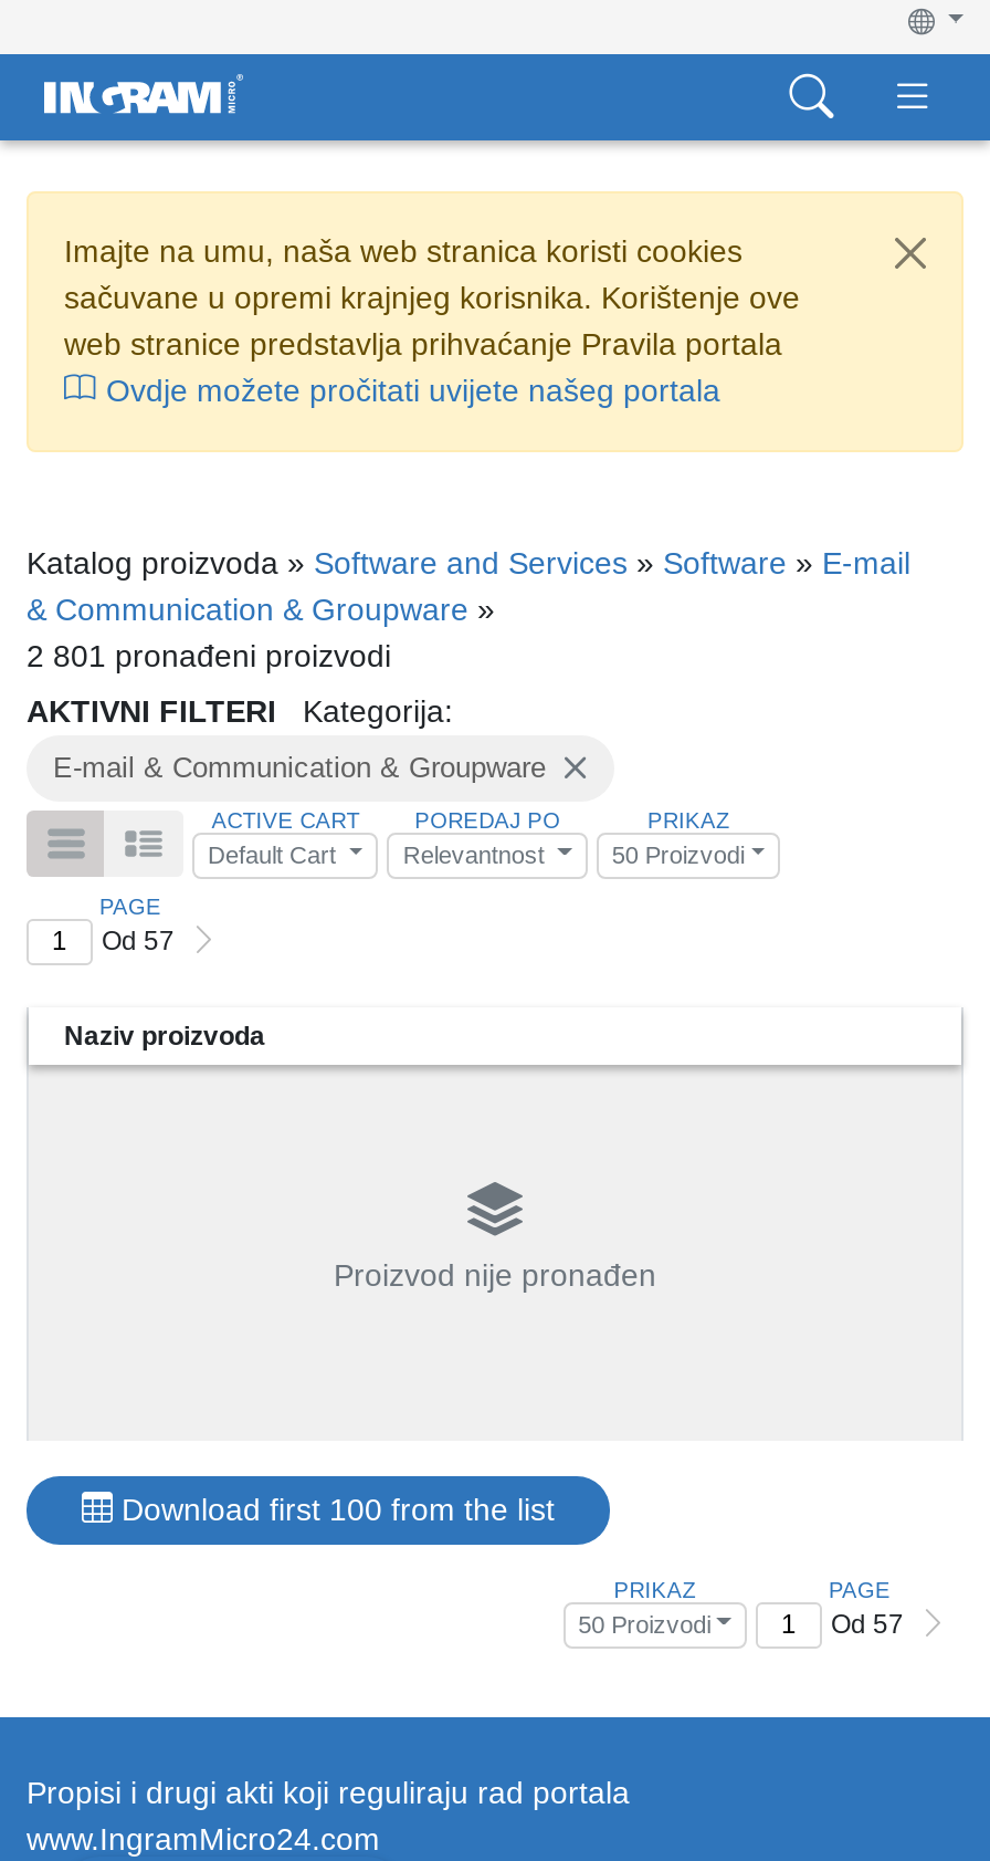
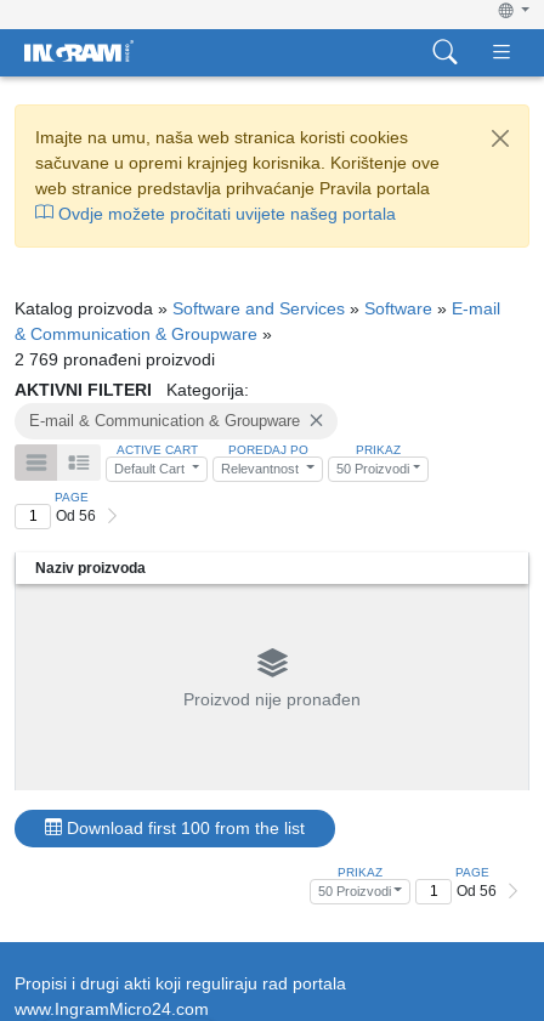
- 2 801 pronađeni proizvodi
+ 2 769 pronađeni proizvodi

- Od 57
+ Od 56

- Od 57
+ Od 56
